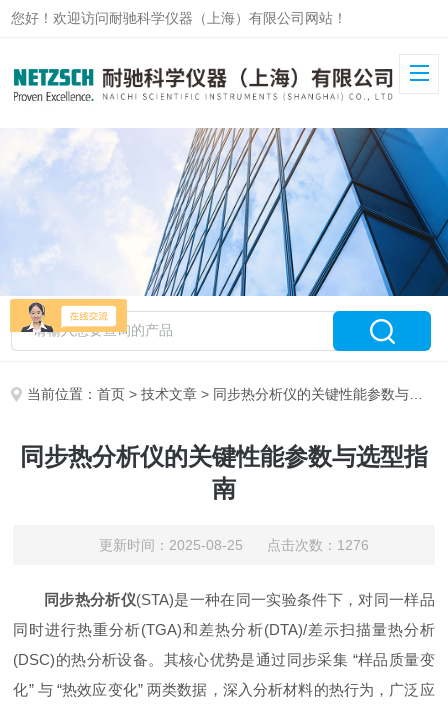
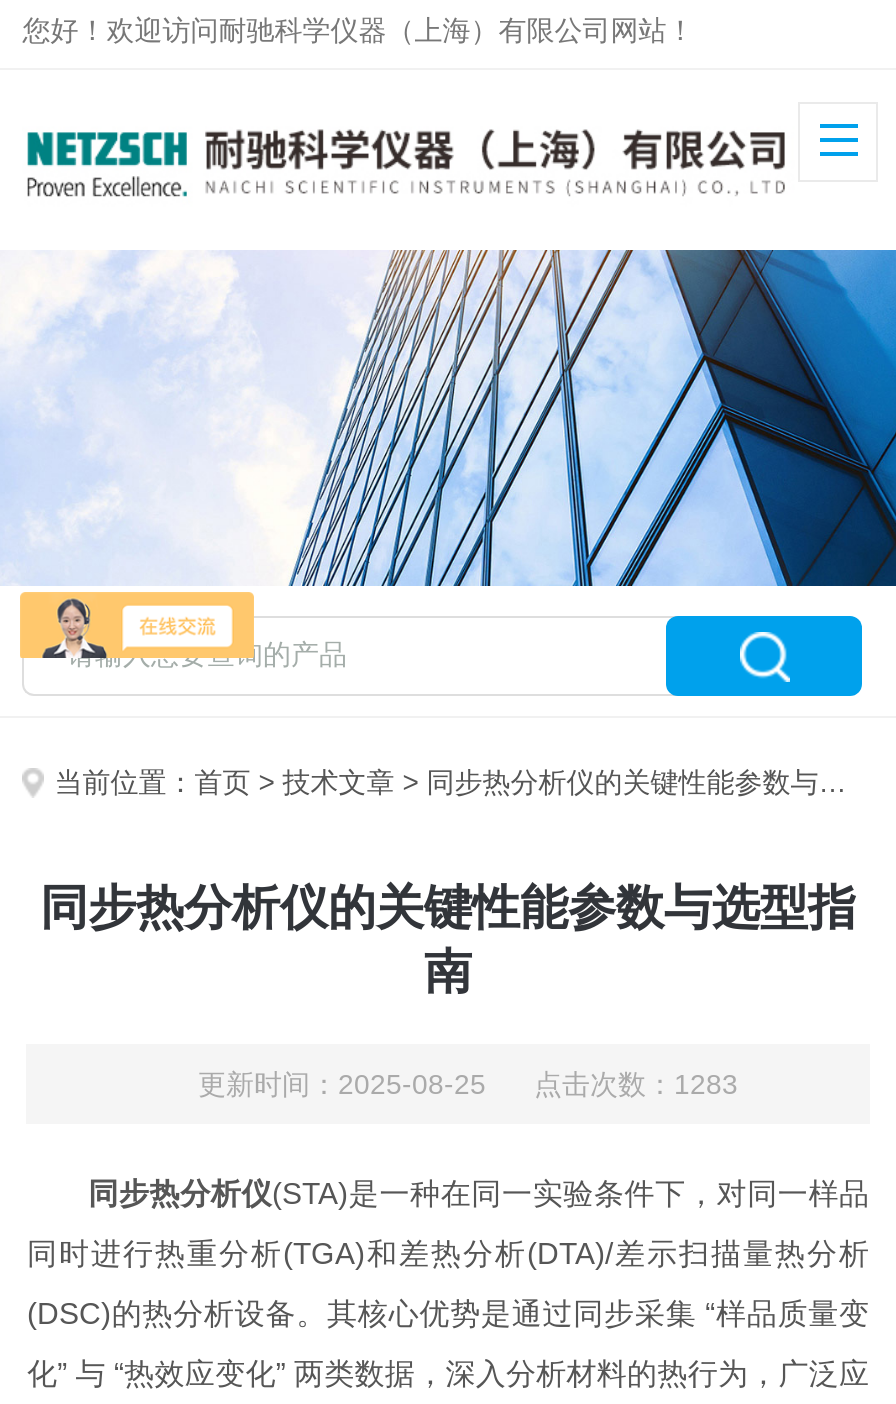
- 更新时间：2025-08-25 点击次数：1276
+ 更新时间：2025-08-25 点击次数：1283
